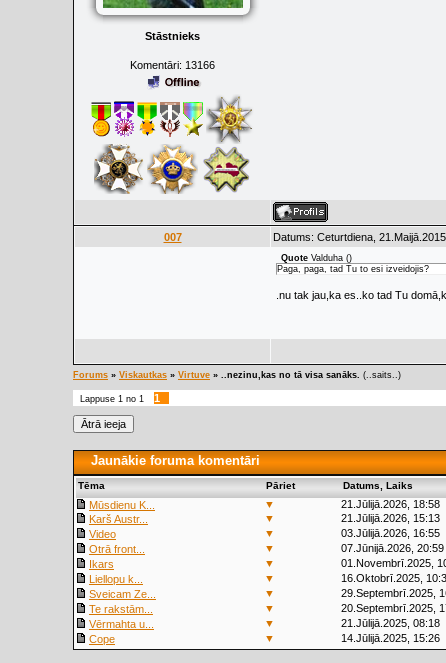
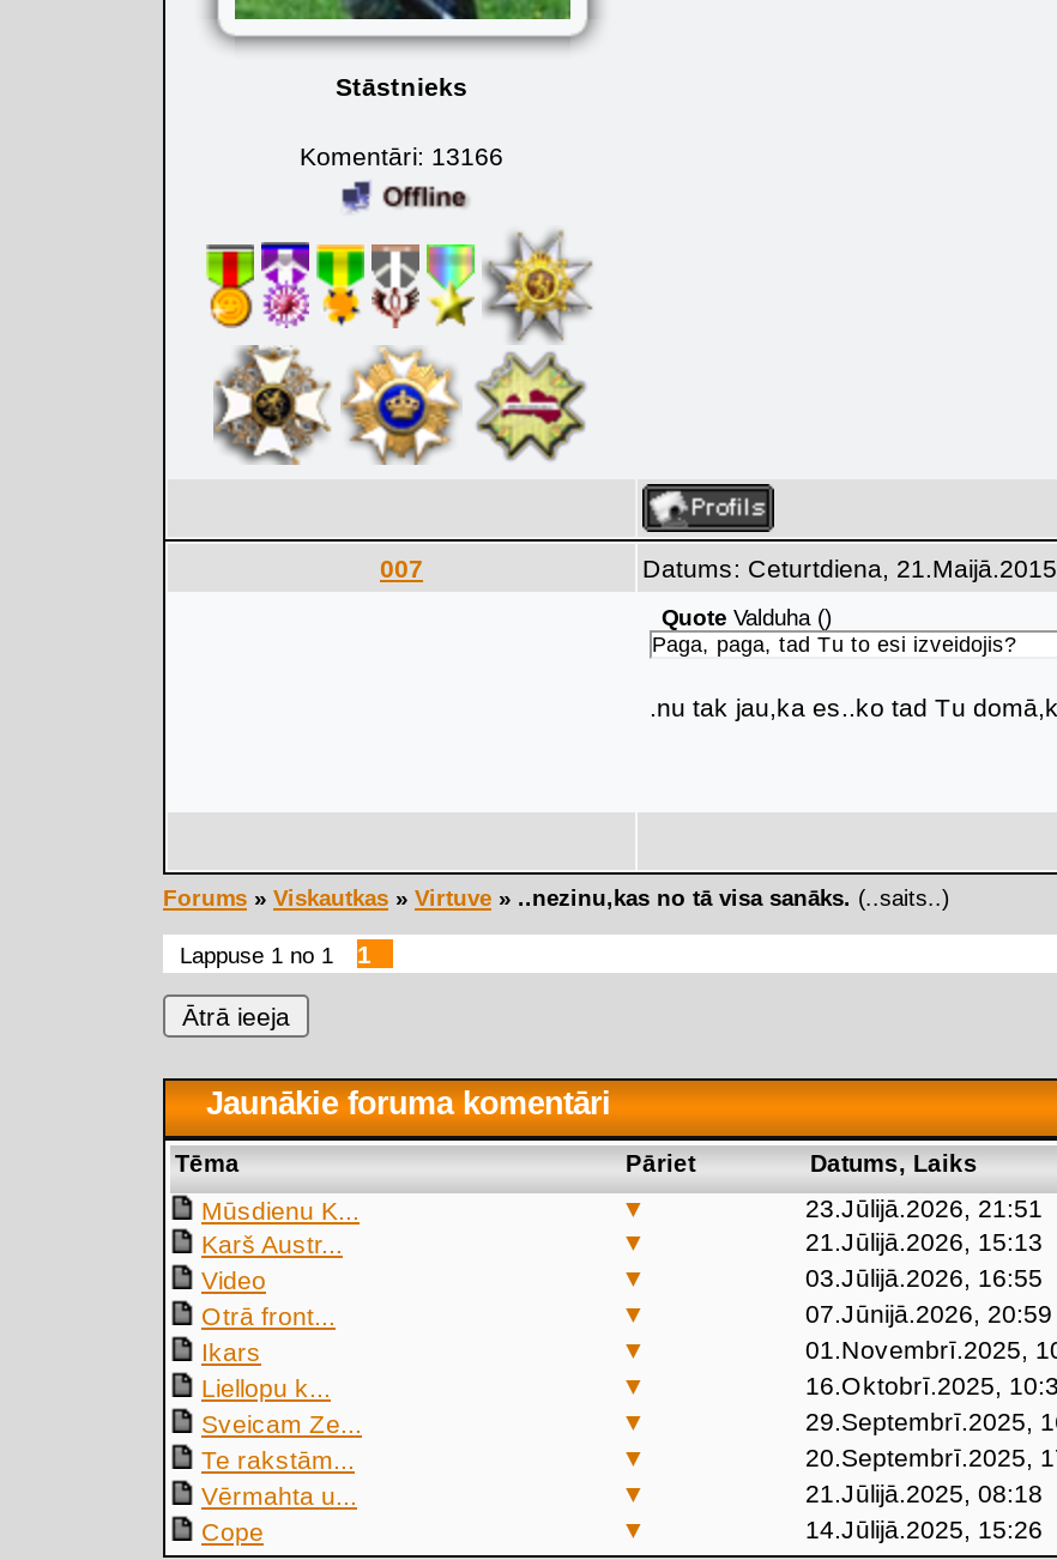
- 21.Jūlijā.2026, 18:58
+ 23.Jūlijā.2026, 21:51
